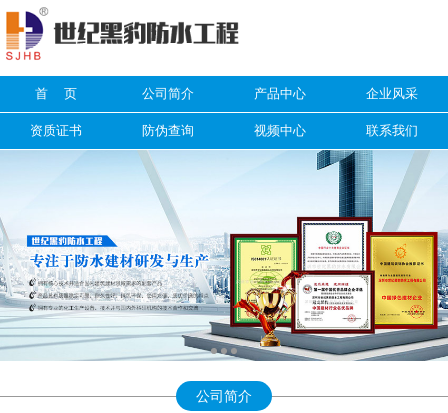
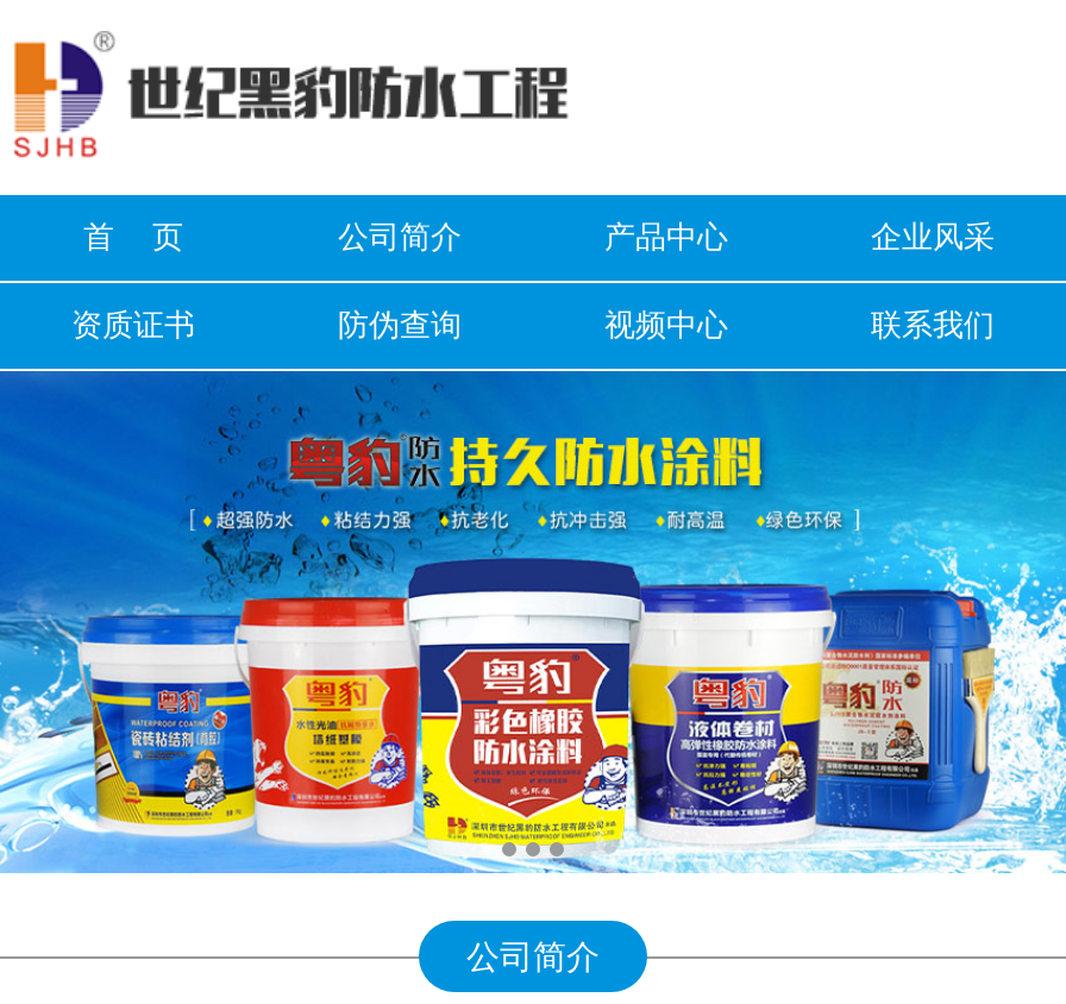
- [image]
+ [image]
